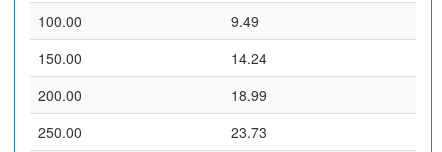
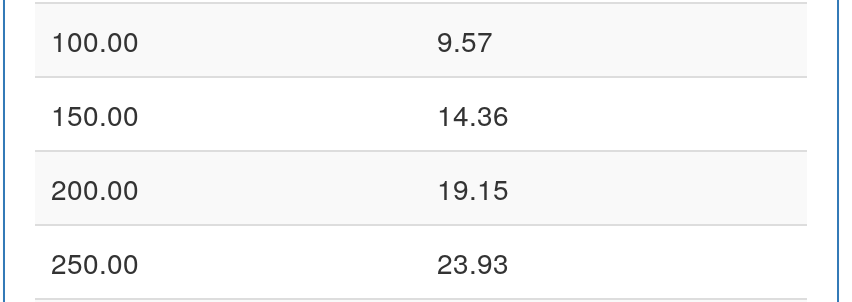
- 9.49
+ 9.57

- 14.24
+ 14.36

- 18.99
+ 19.15

- 23.73
+ 23.93
